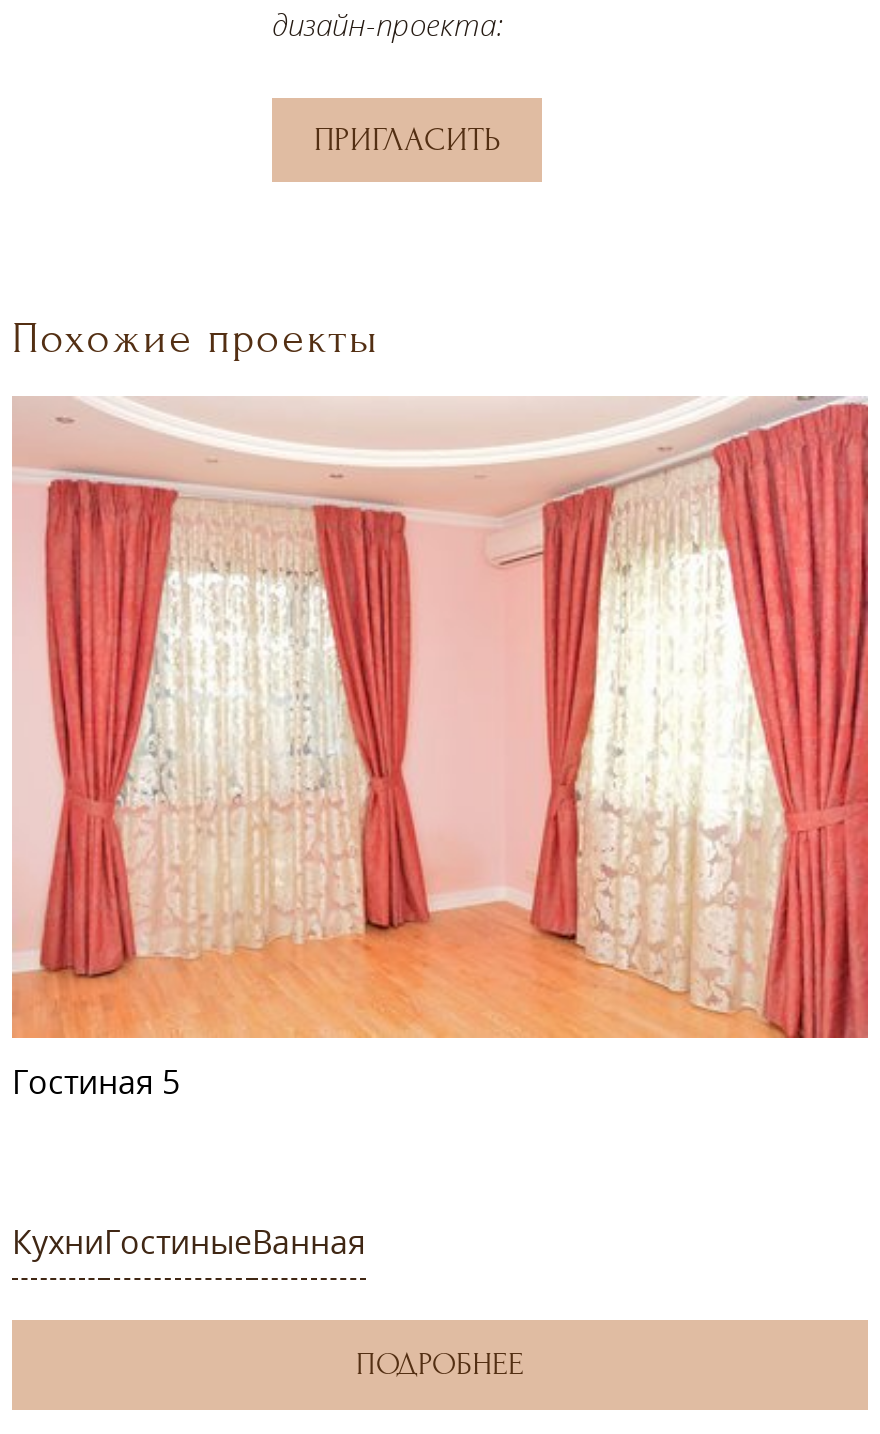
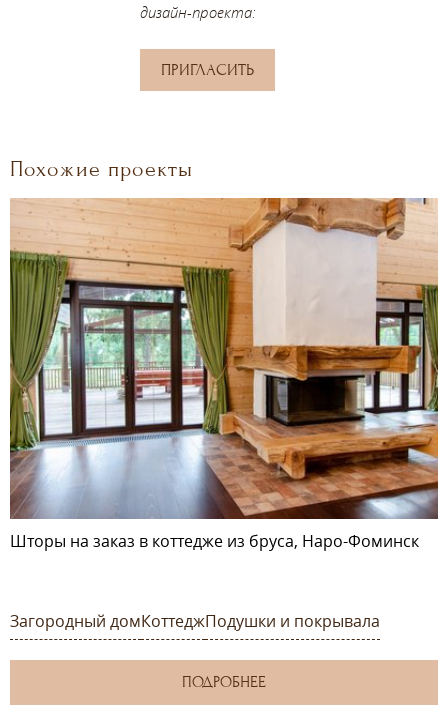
- [image]
- Гостиная 5
+ [image]
+ Шторы на заказ в коттедже из бруса, Наро-Фоминск

- КухниГостиныеВанная
+ Загородный домКоттеджПодушки и покрывала
